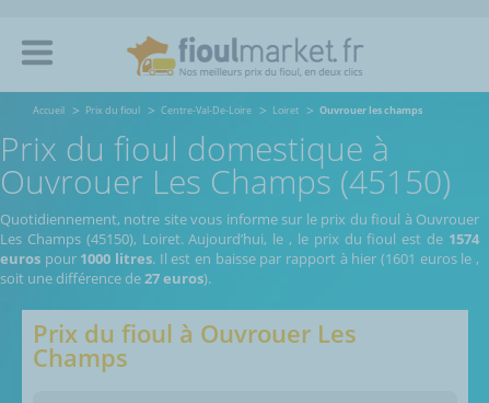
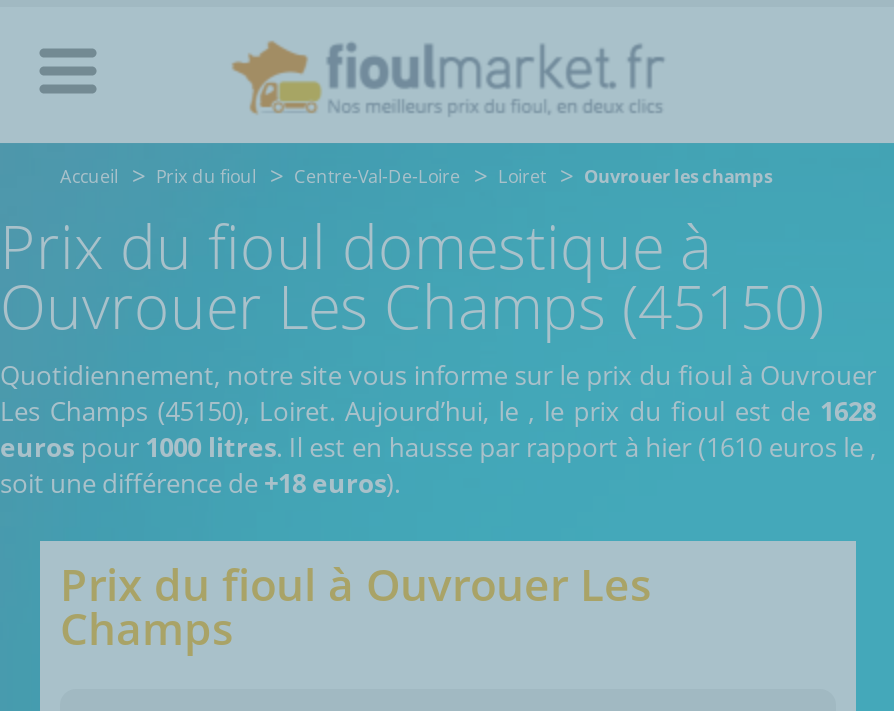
- Les Champs (45150), Loiret. Aujourd’hui, le, le prix du fioul est de 1574
+ Les Champs (45150), Loiret. Aujourd’hui, le, le prix du fioul est de 1628

- euros pour 1000 litres. Il est en baisse par rapport à hier (1601 euros le,
+ euros pour 1000 litres. Il est en hausse par rapport à hier (1610 euros le,

- soit une différence de 27 euros).
+ soit une différence de +18 euros).
